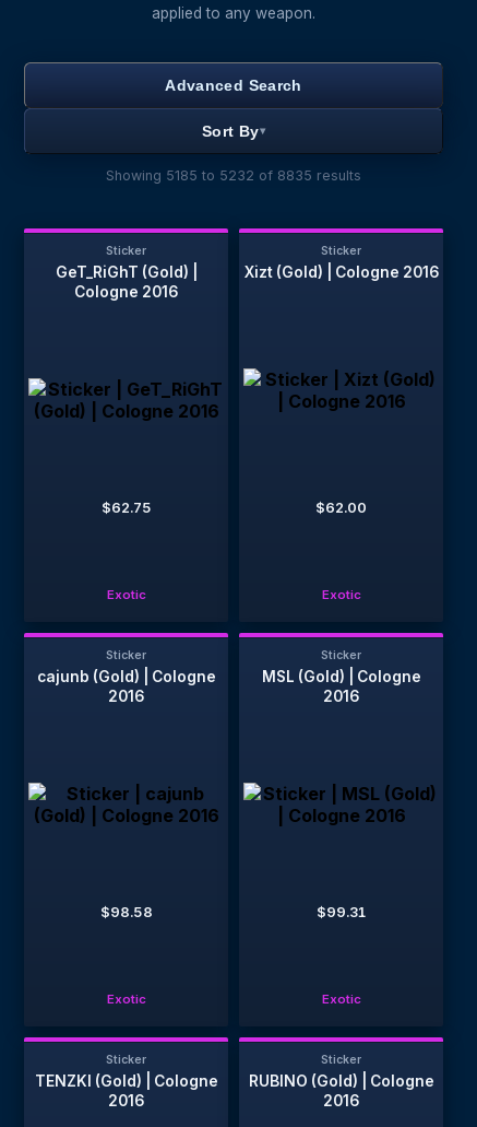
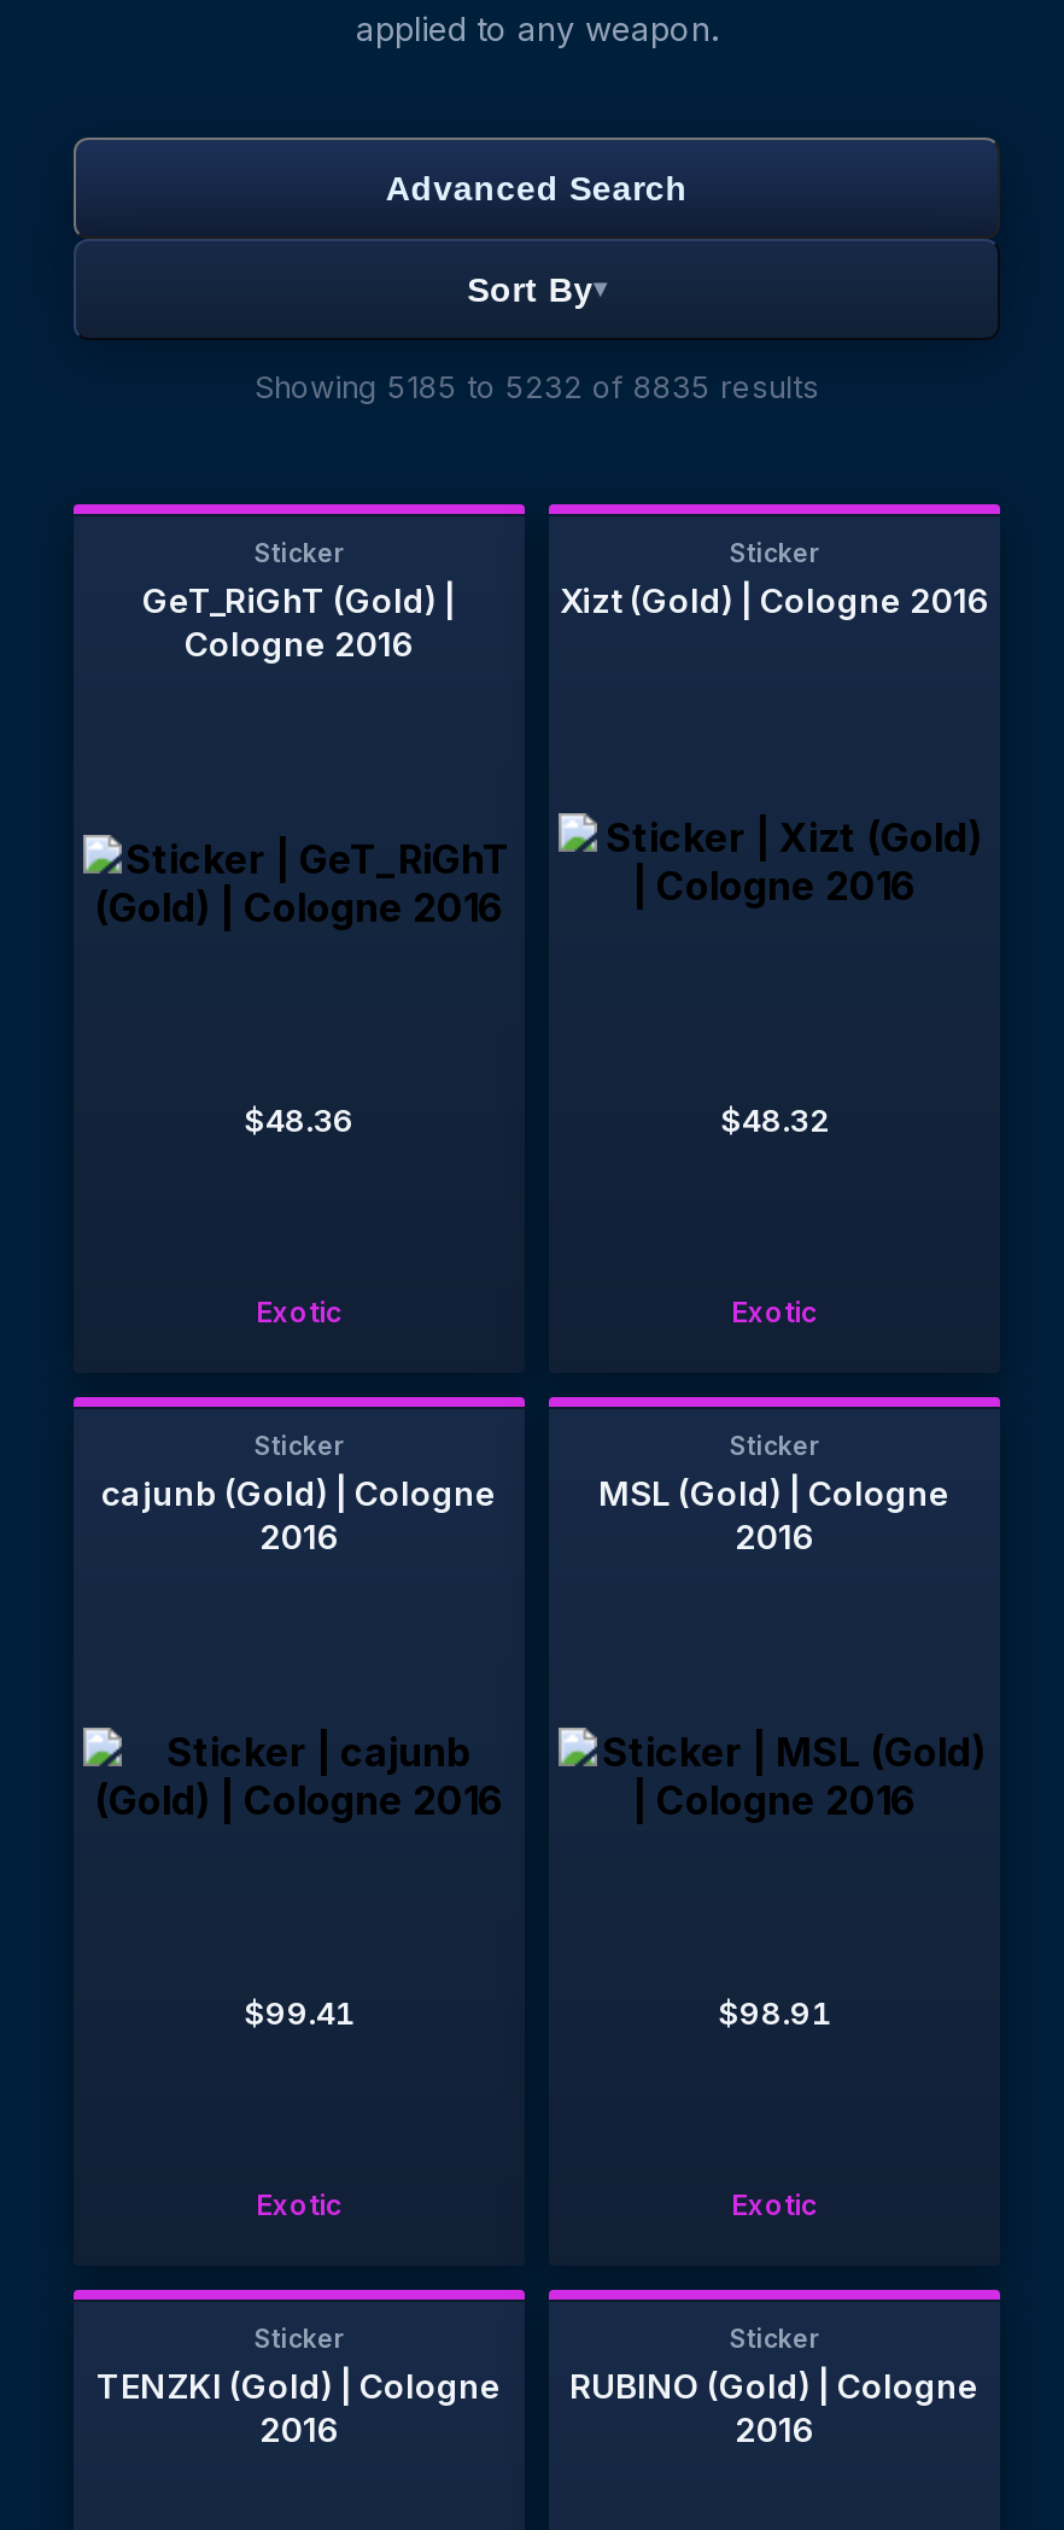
- $62.75
+ $48.36

- $62.00
+ $48.32

- $98.58
+ $99.41

- $99.31
+ $98.91
